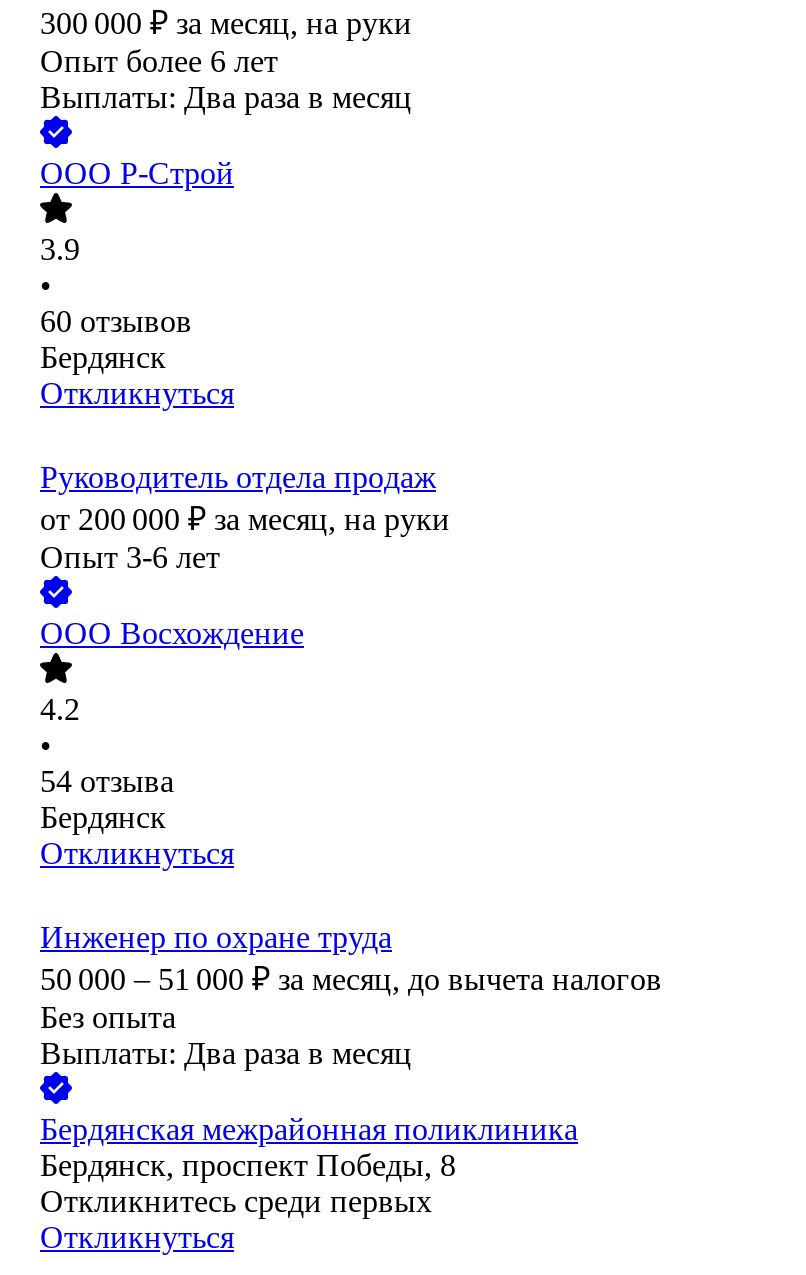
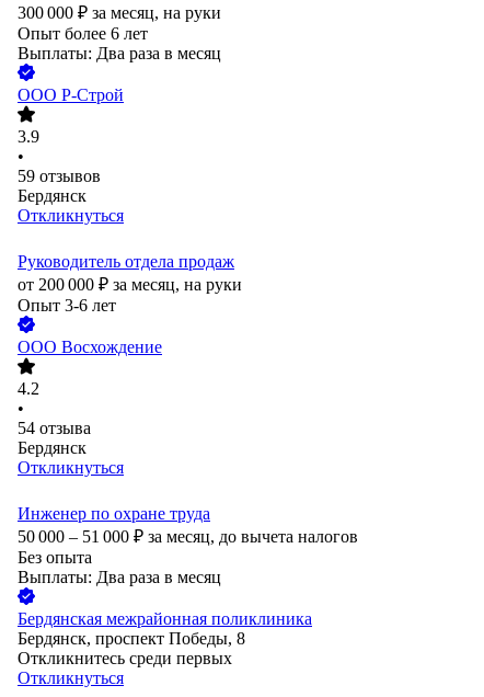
- 60 отзывов
+ 59 отзывов
